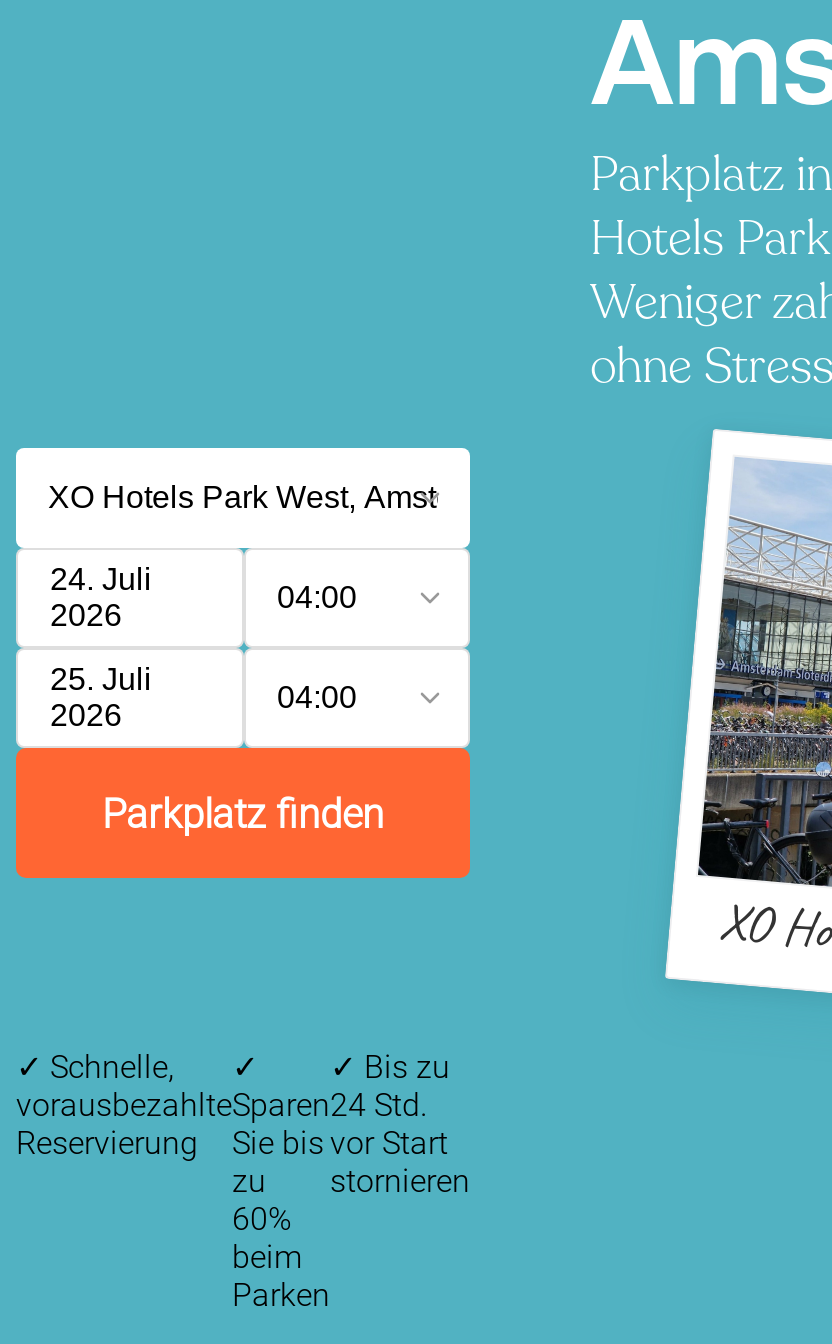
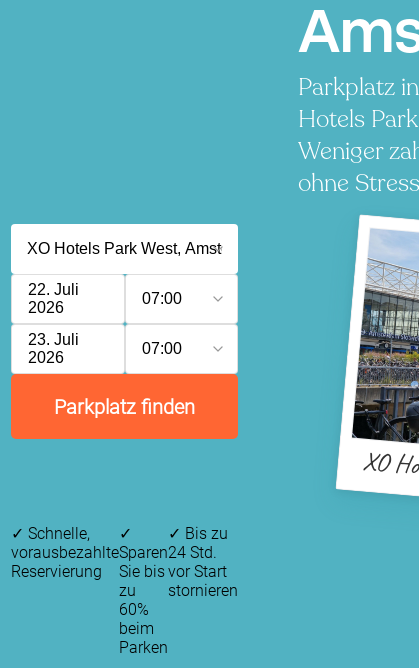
- 24. Juli
+ 22. Juli

- 04:00
+ 07:00

- 25. Juli
+ 23. Juli

- 04:00
+ 07:00
